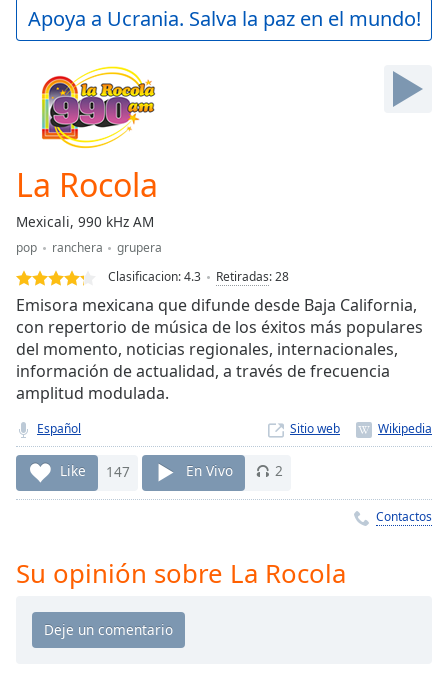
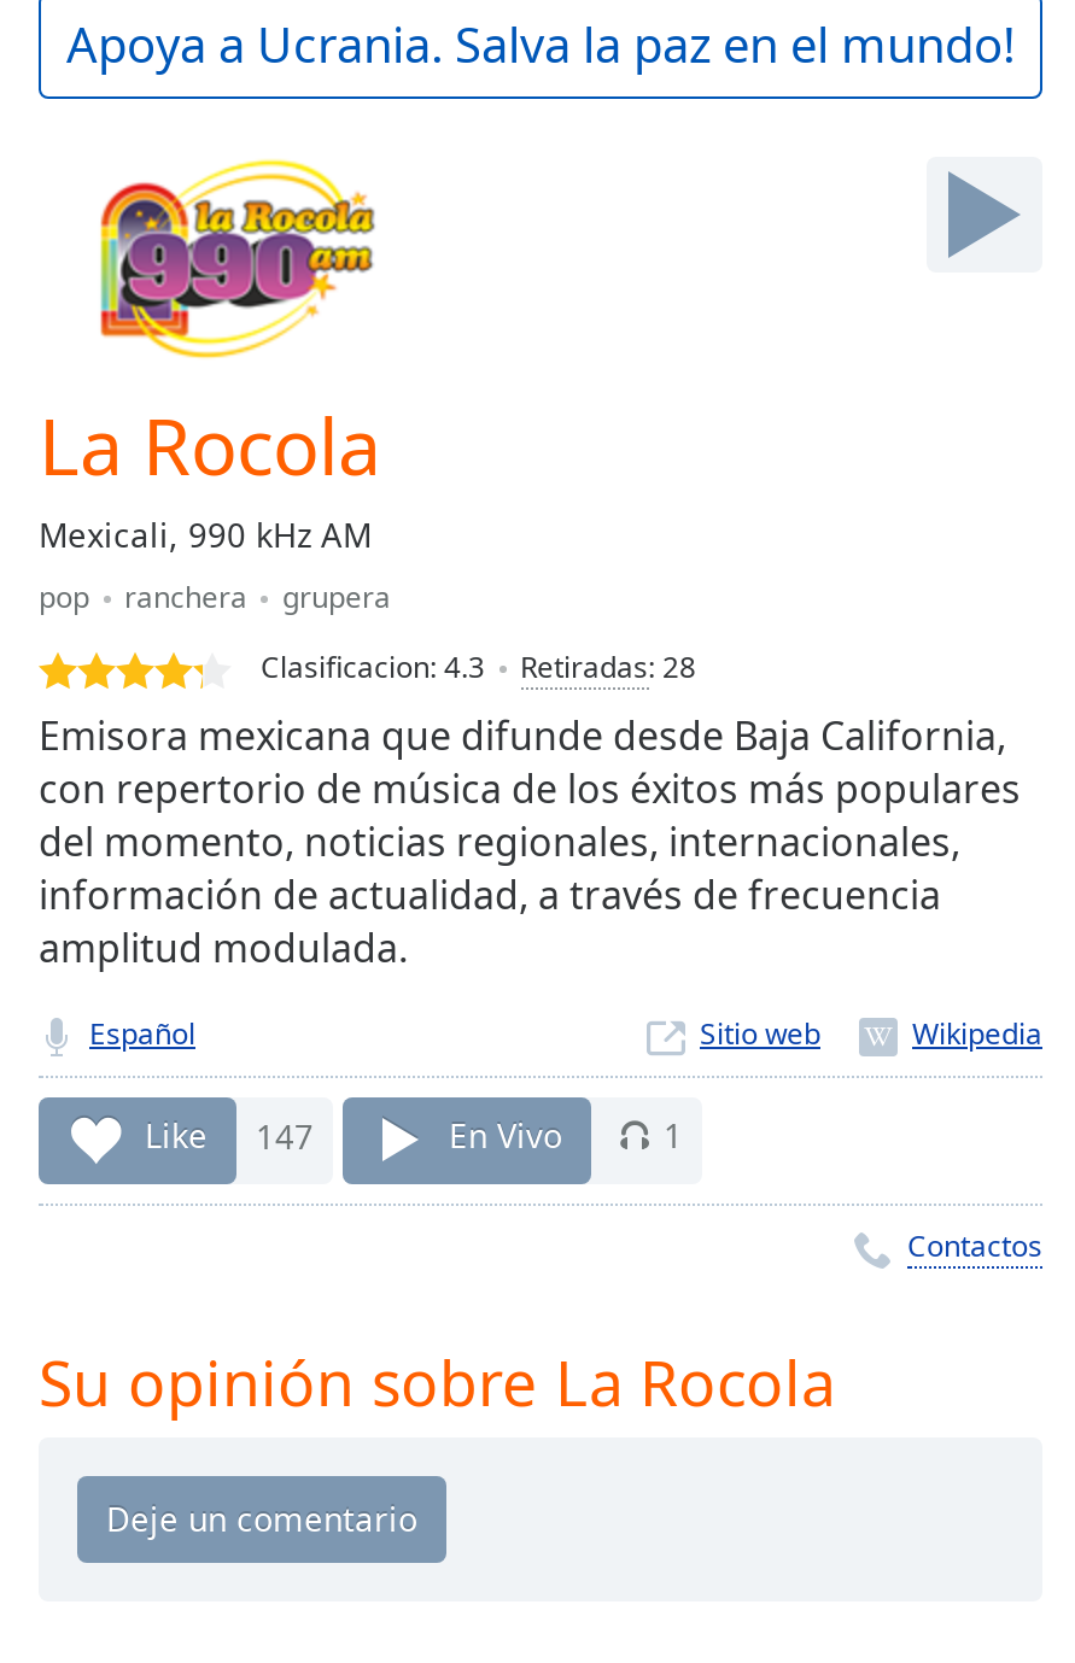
- 2
+ 1
